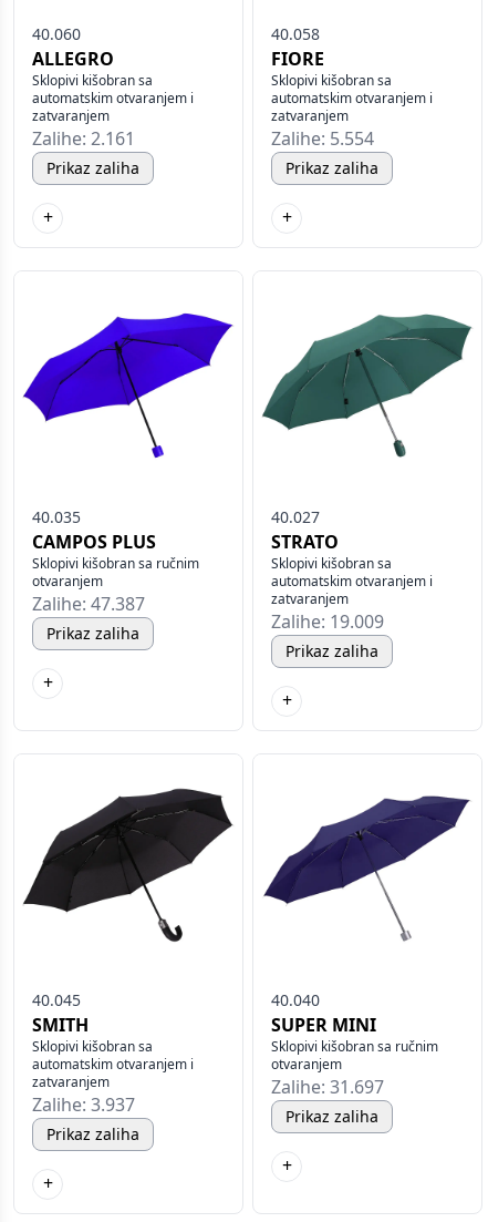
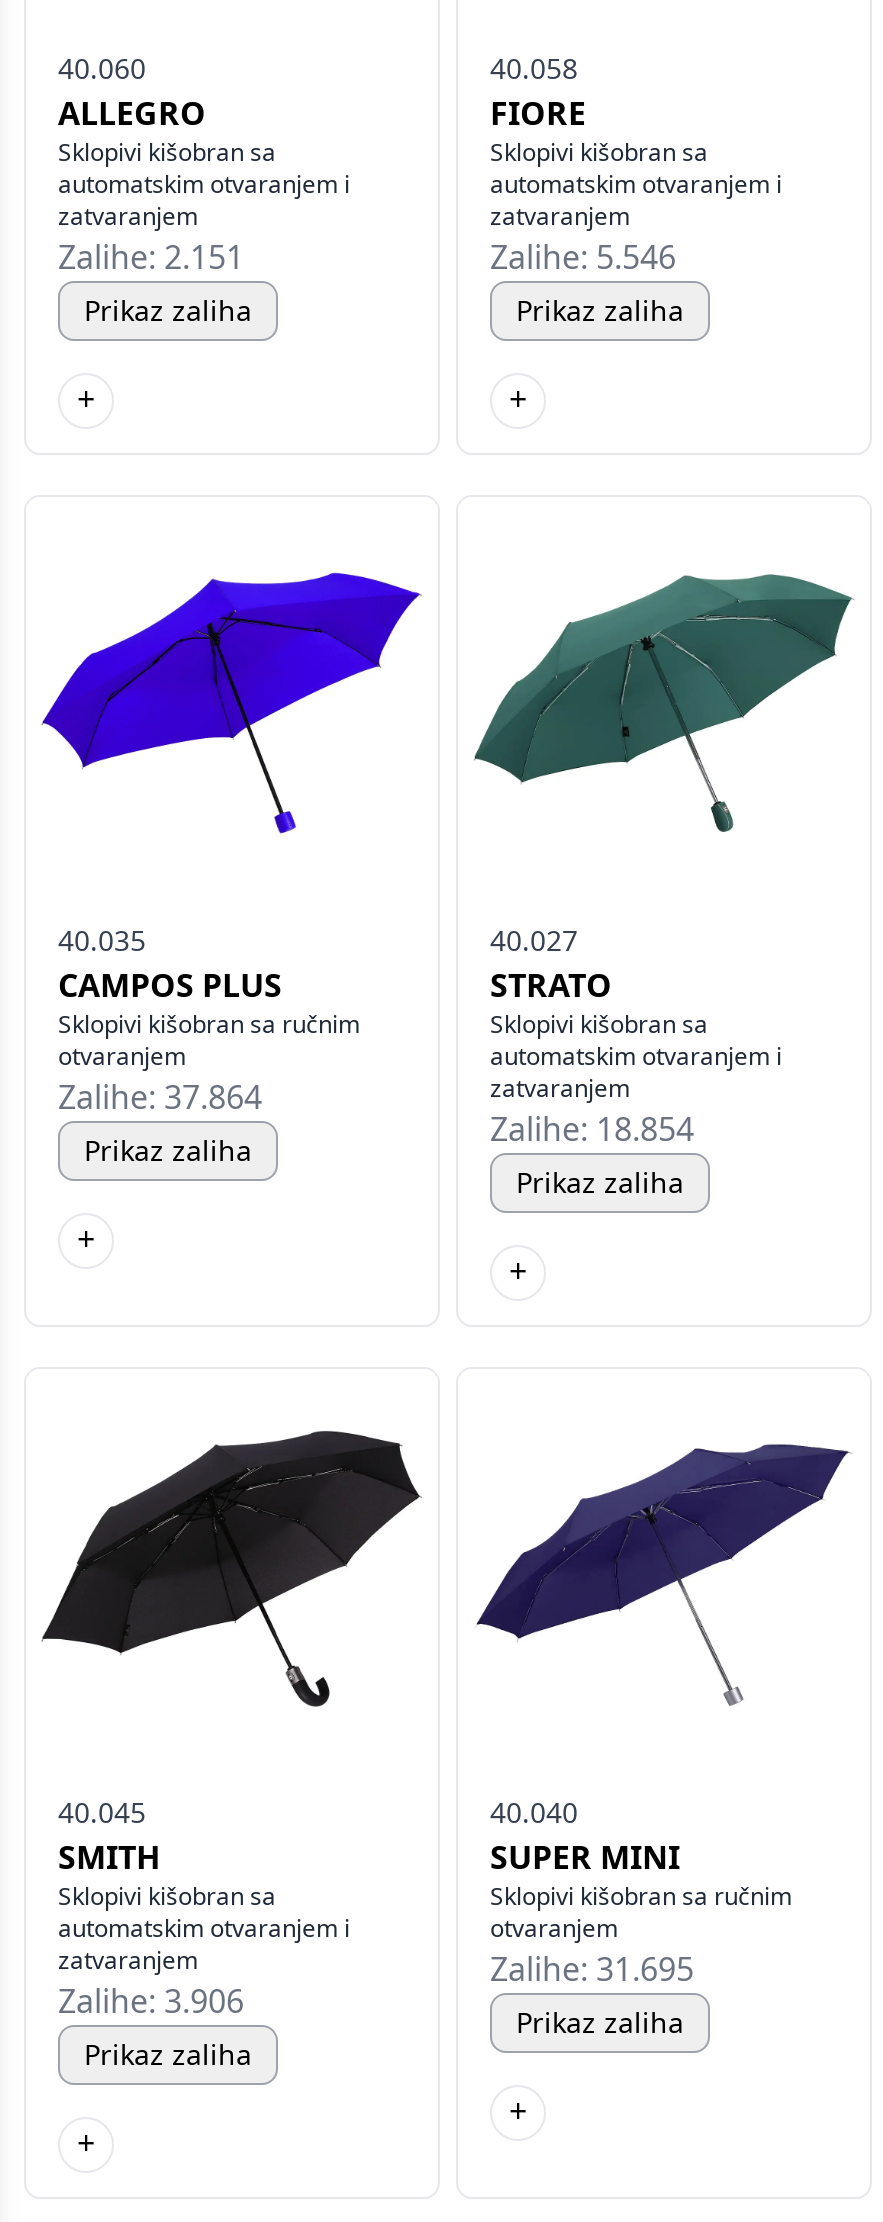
- Zalihe: 2.161
+ Zalihe: 2.151

- Zalihe: 5.554
+ Zalihe: 5.546

- Zalihe: 47.387
+ Zalihe: 37.864

- Zalihe: 19.009
+ Zalihe: 18.854

- Zalihe: 31.697
+ Zalihe: 31.695

- Zalihe: 3.937
+ Zalihe: 3.906
